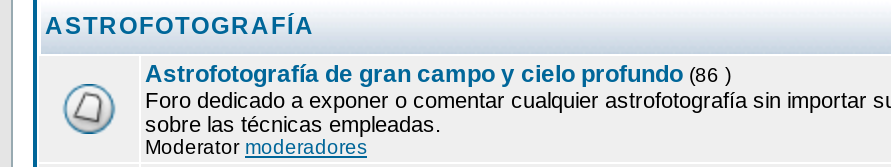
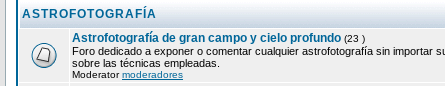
- Astrofotografía de gran campo y cielo profundo (86 )
+ Astrofotografía de gran campo y cielo profundo (23 )
